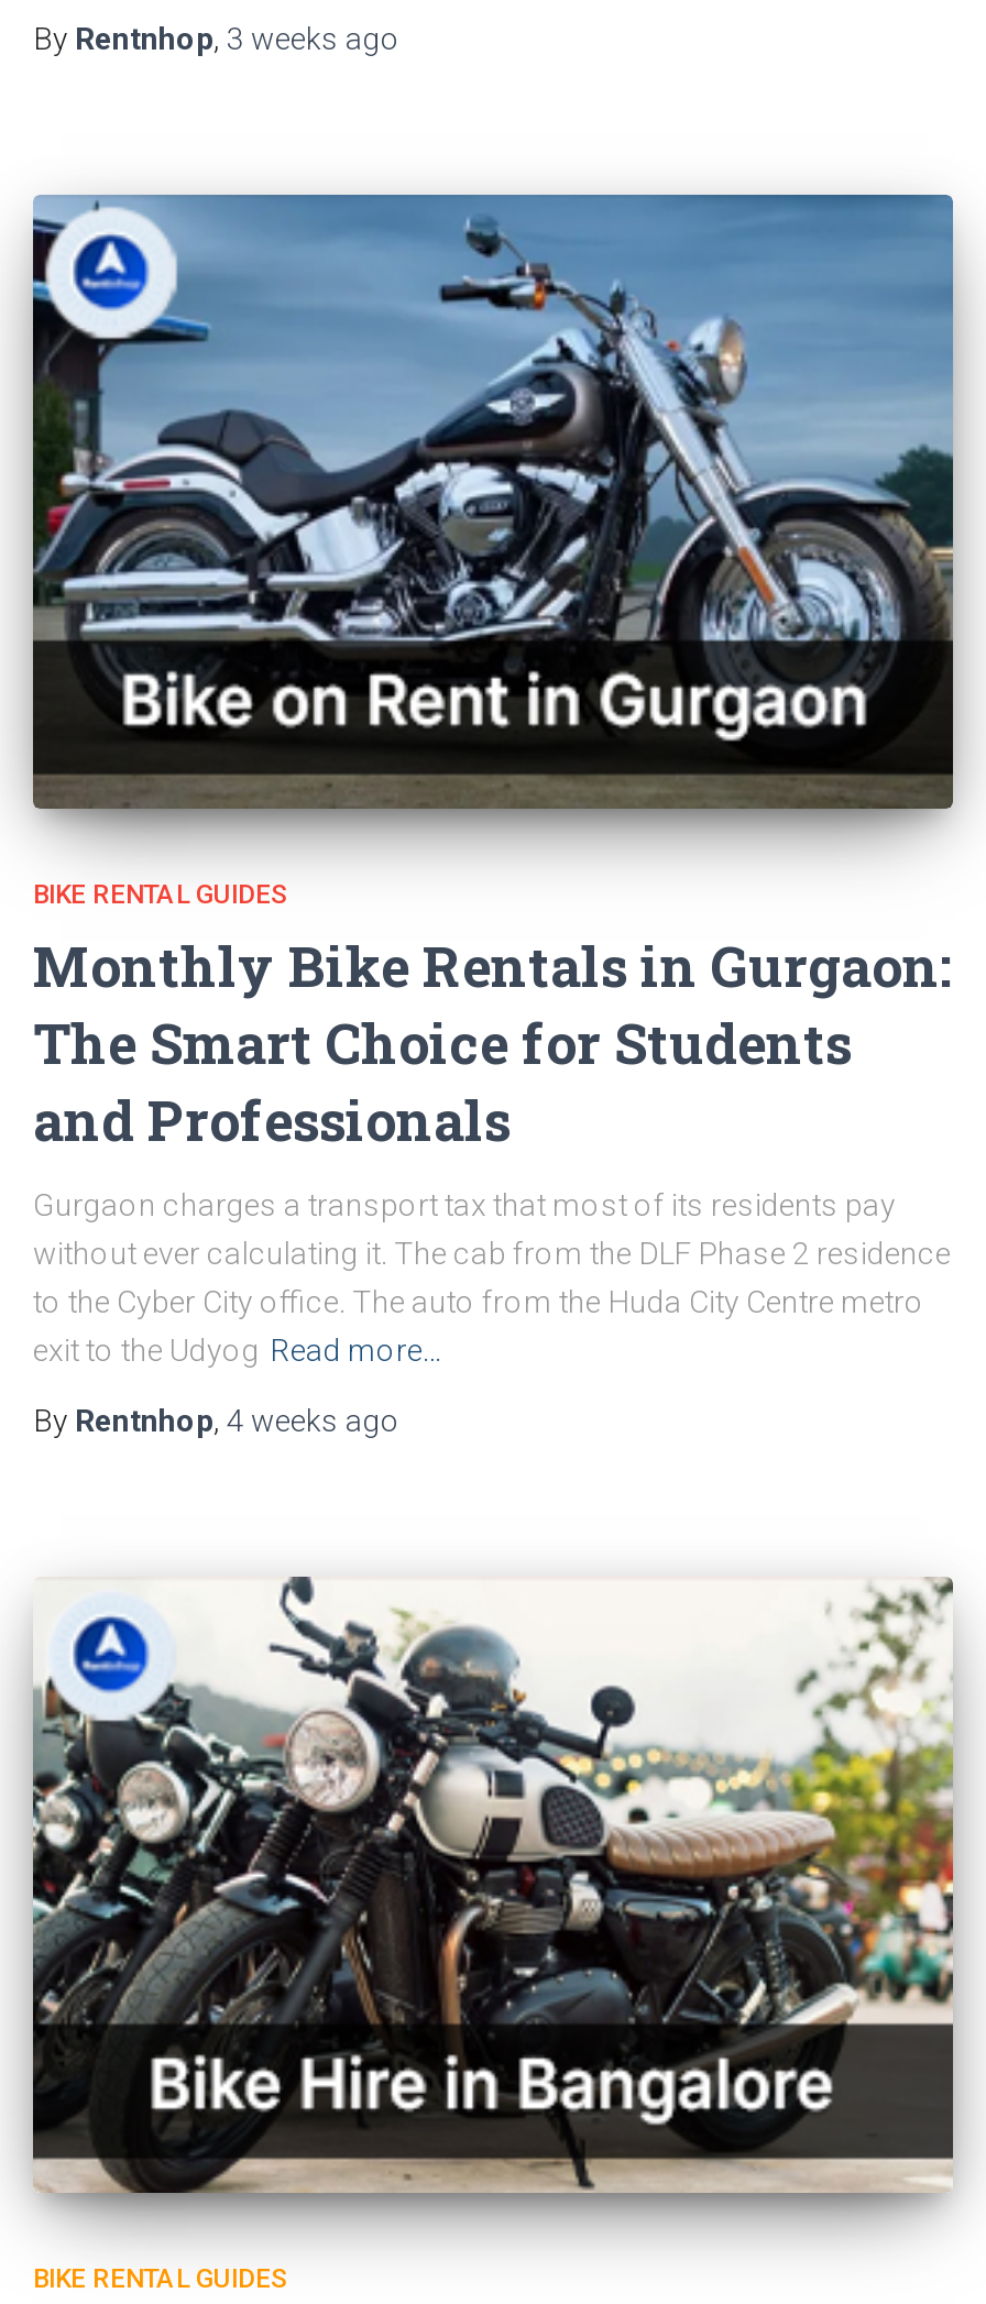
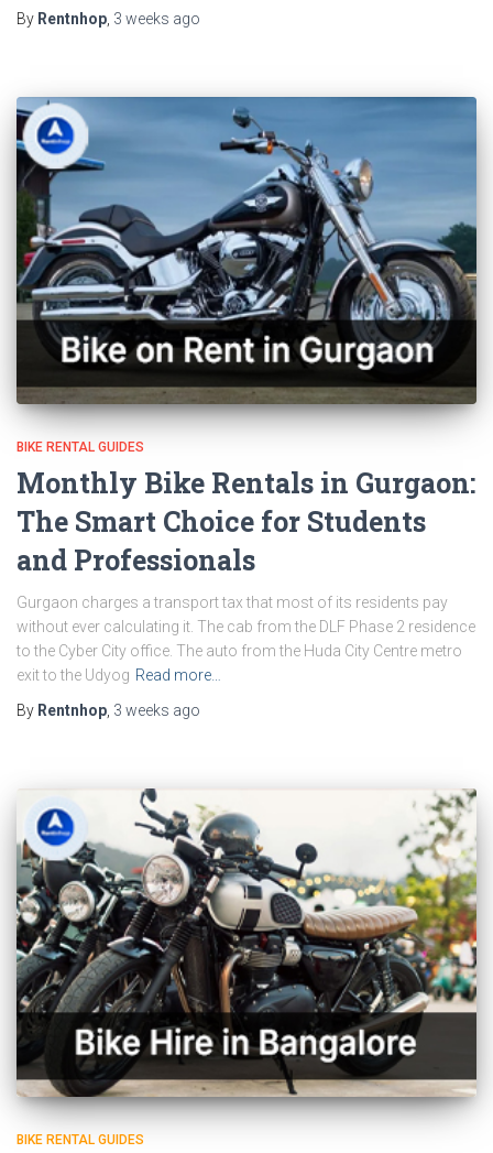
- By Rentnhop, 4 weeks ago
+ By Rentnhop, 3 weeks ago
